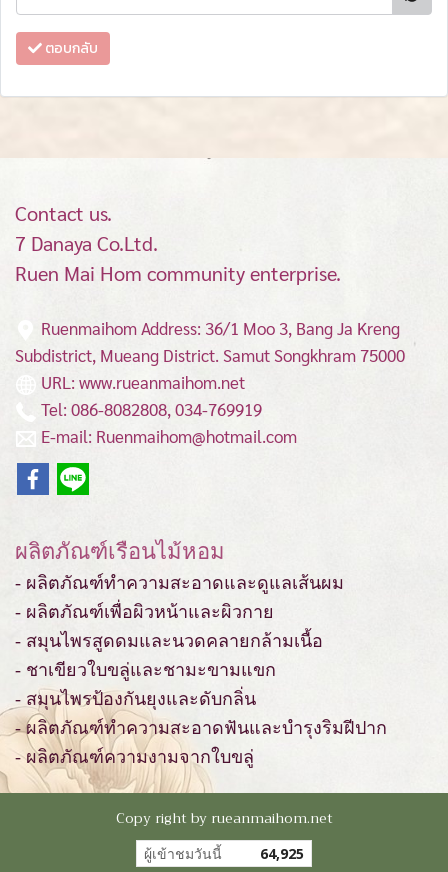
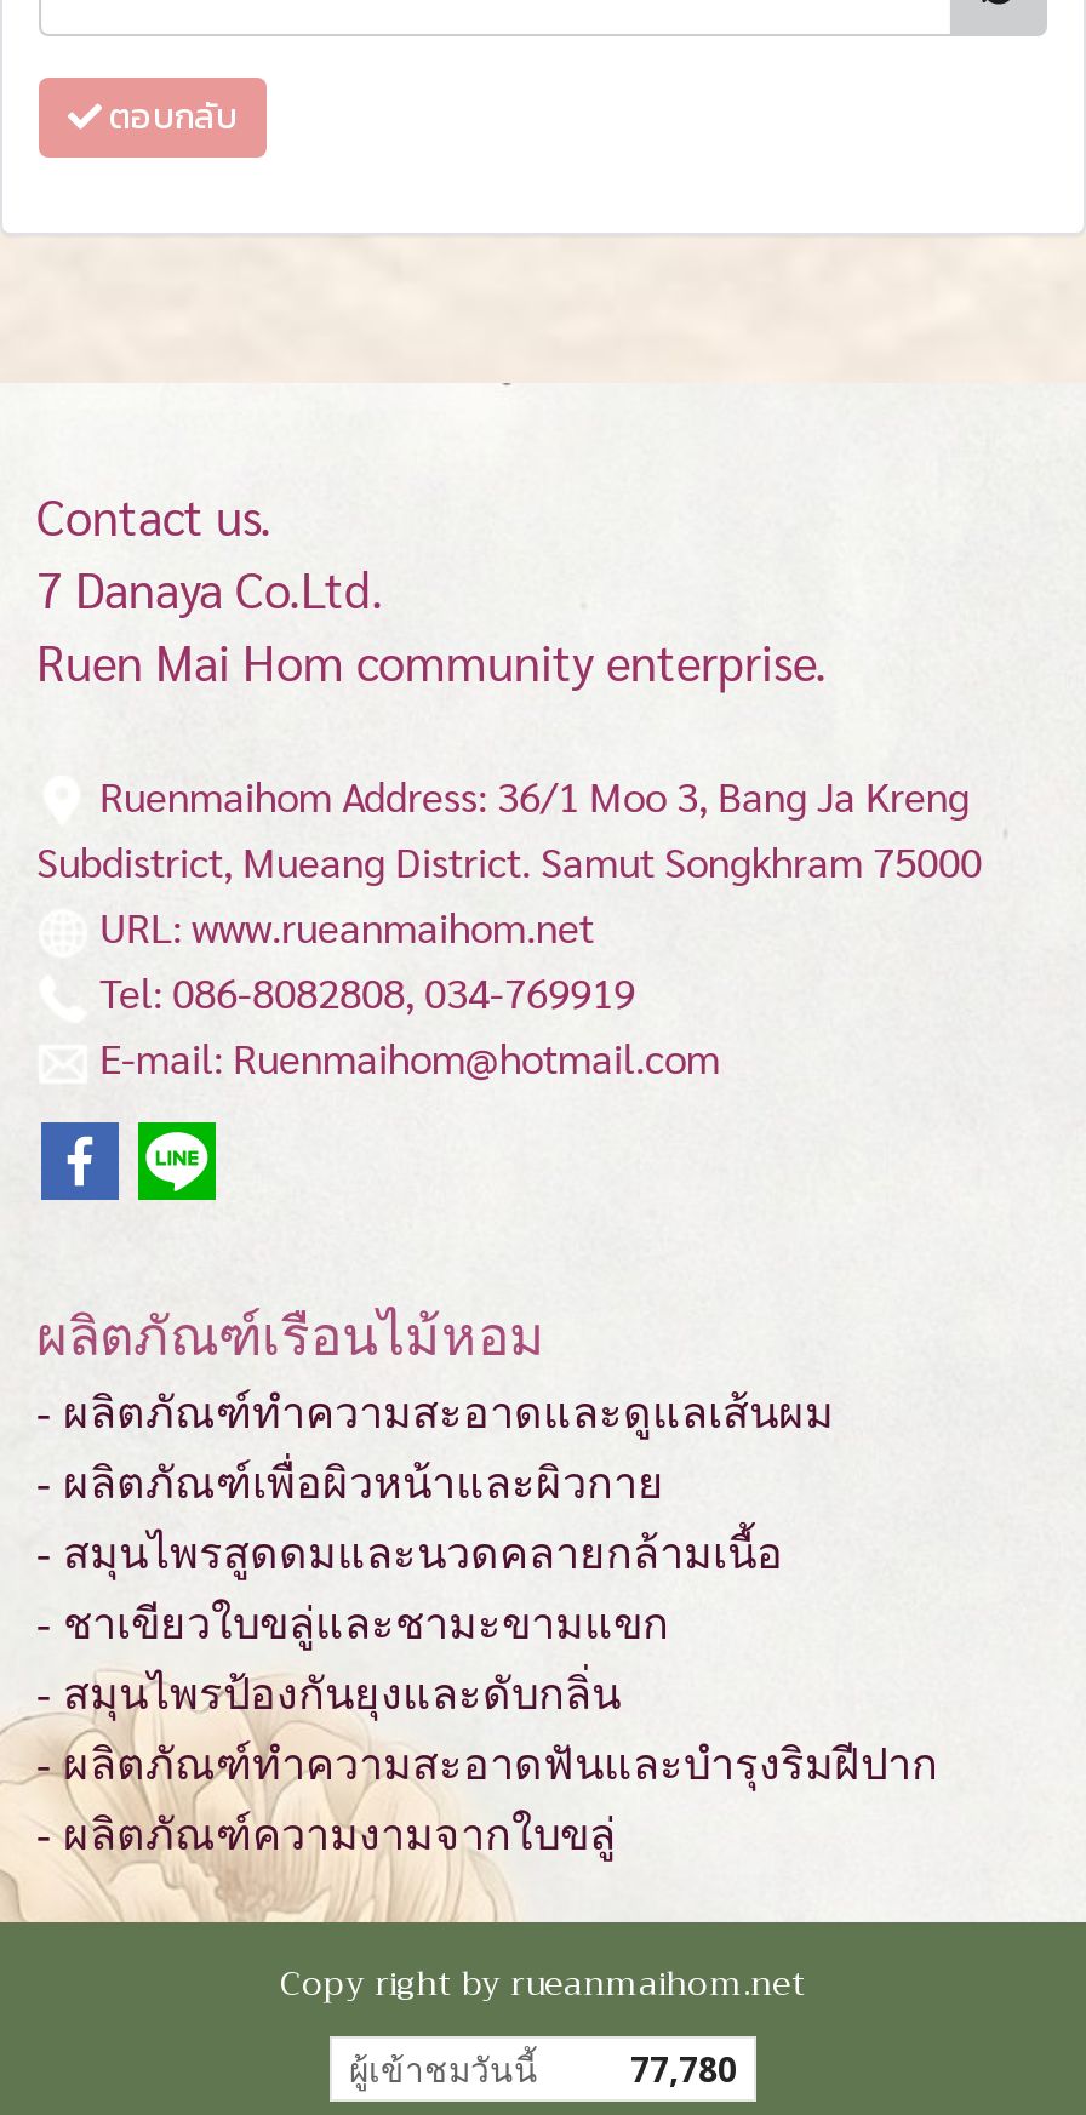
- ผู้เข้าชมวันนี้ 64,925
+ ผู้เข้าชมวันนี้ 77,780
